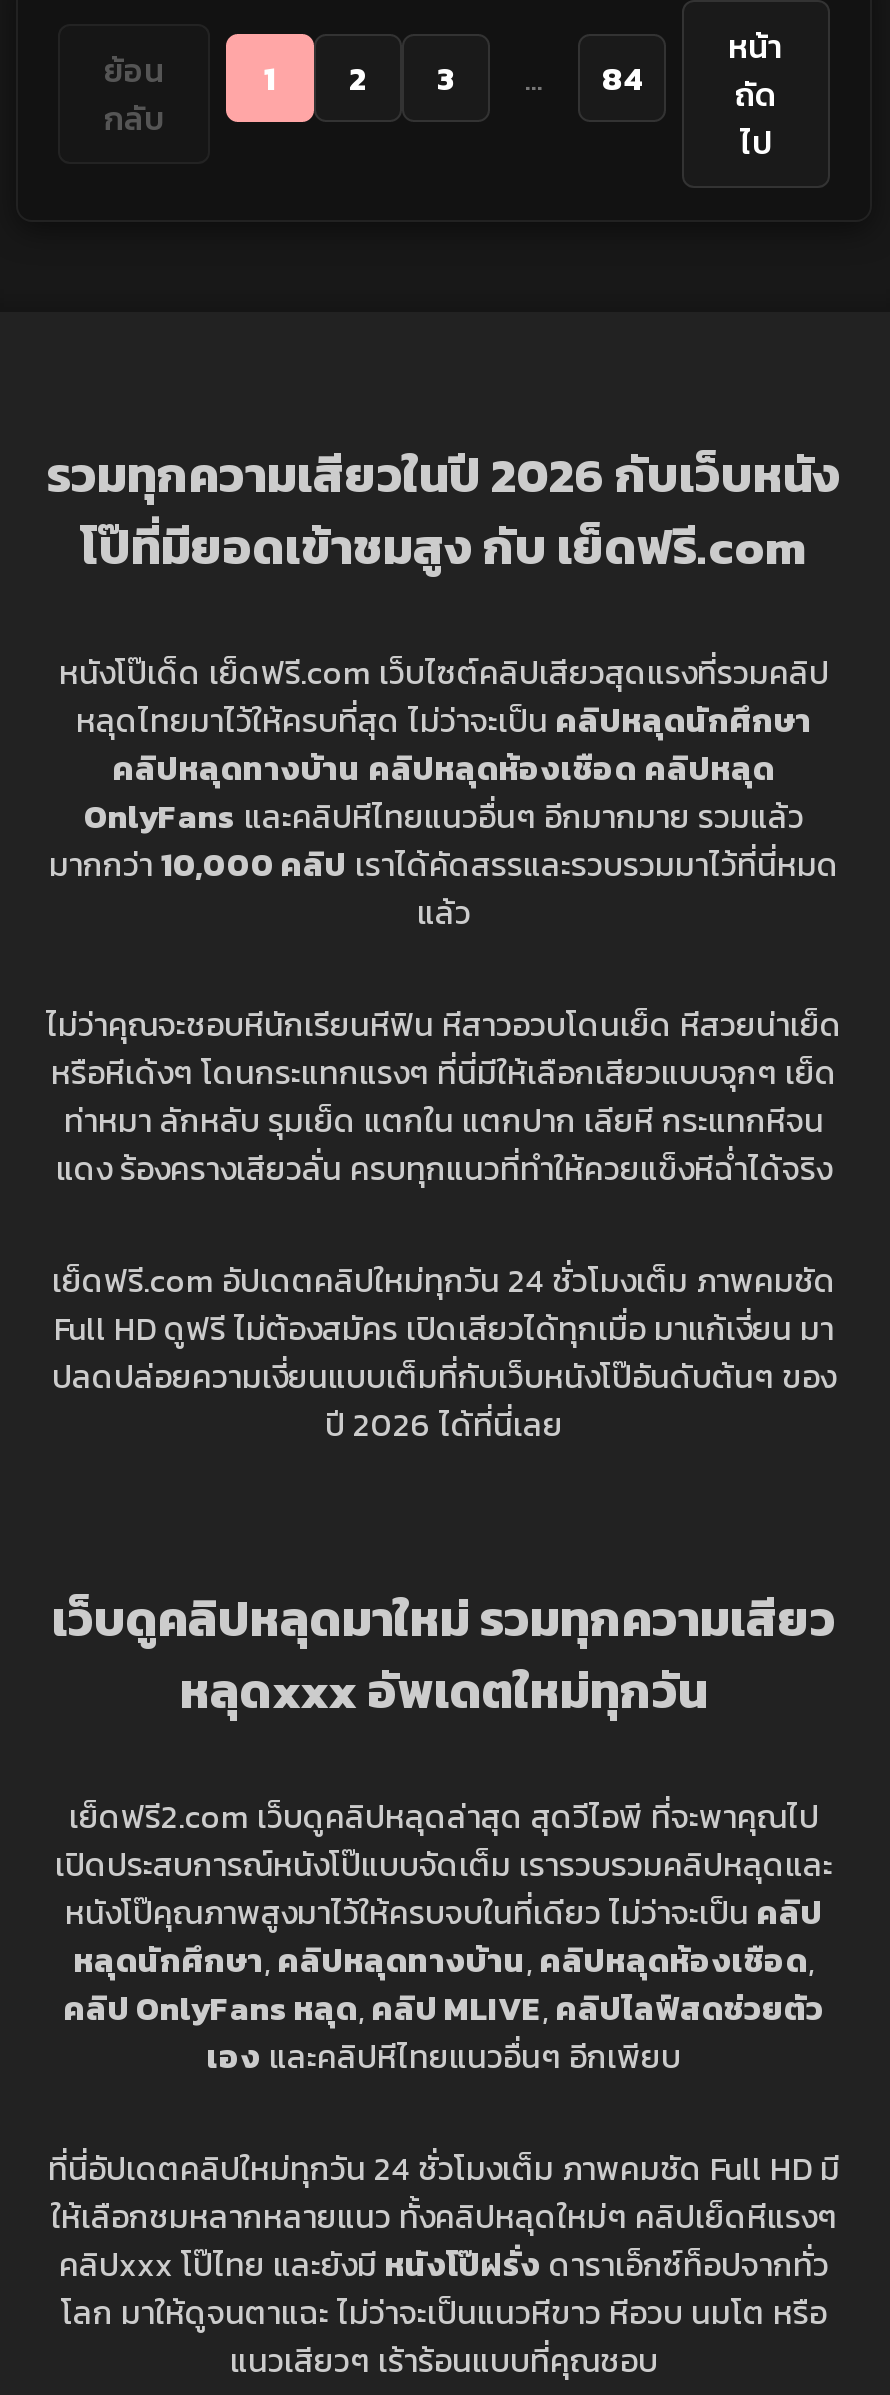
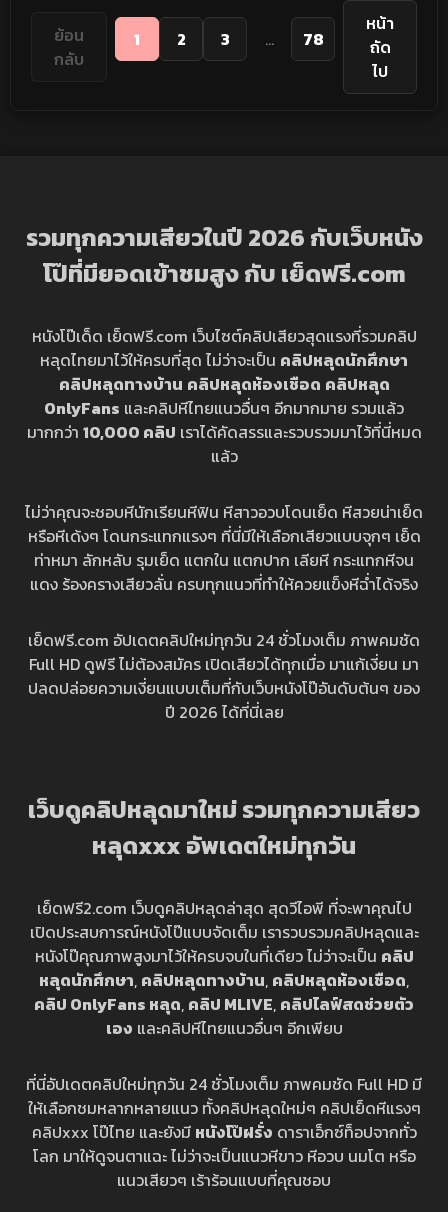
- 84
+ 78
